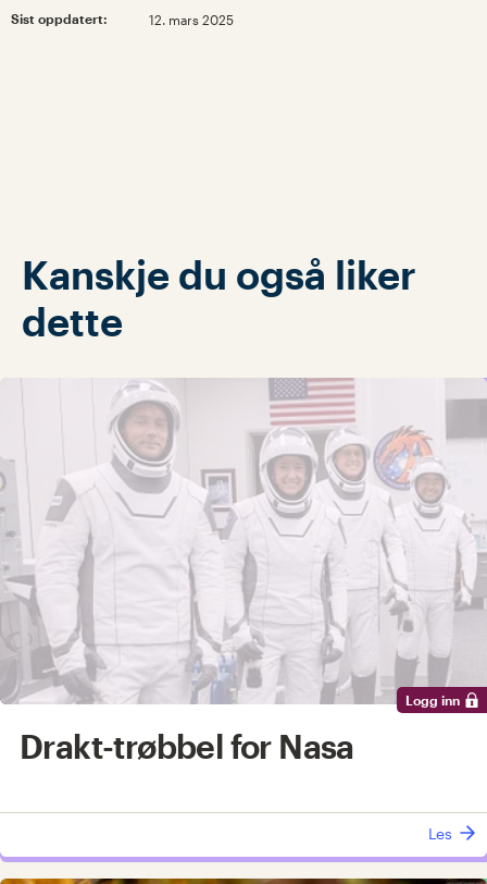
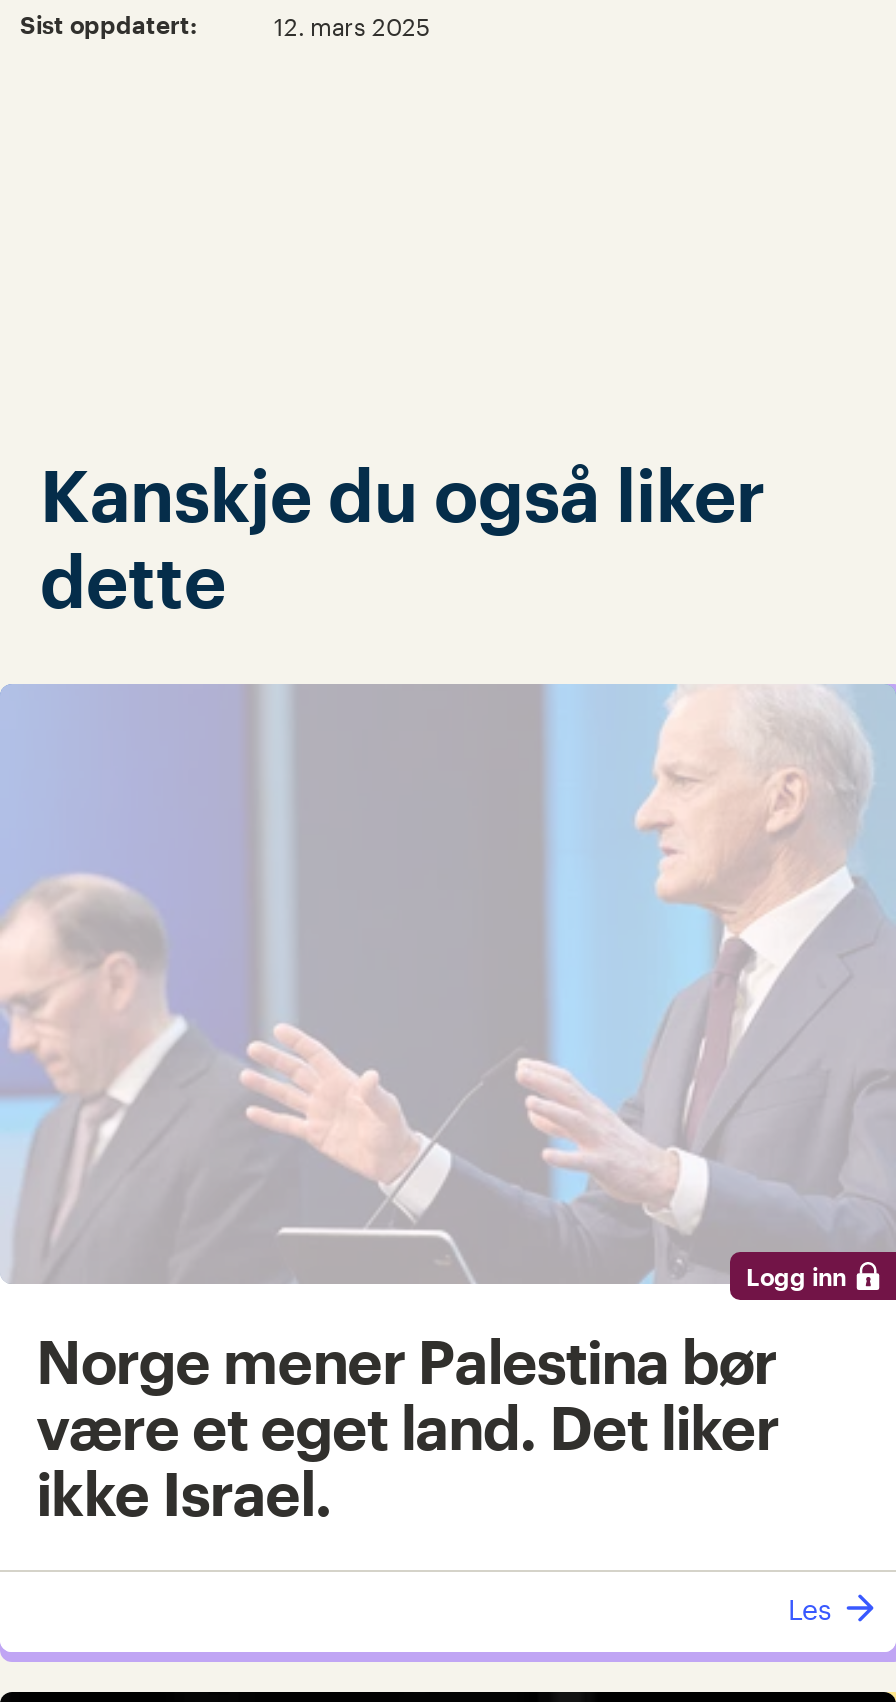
- [image]
- Drakt-trøbbel for Nasa
+ [image]
+ Norge mener Palestina bør
+ være et eget land. Det liker
+ ikke Israel.
